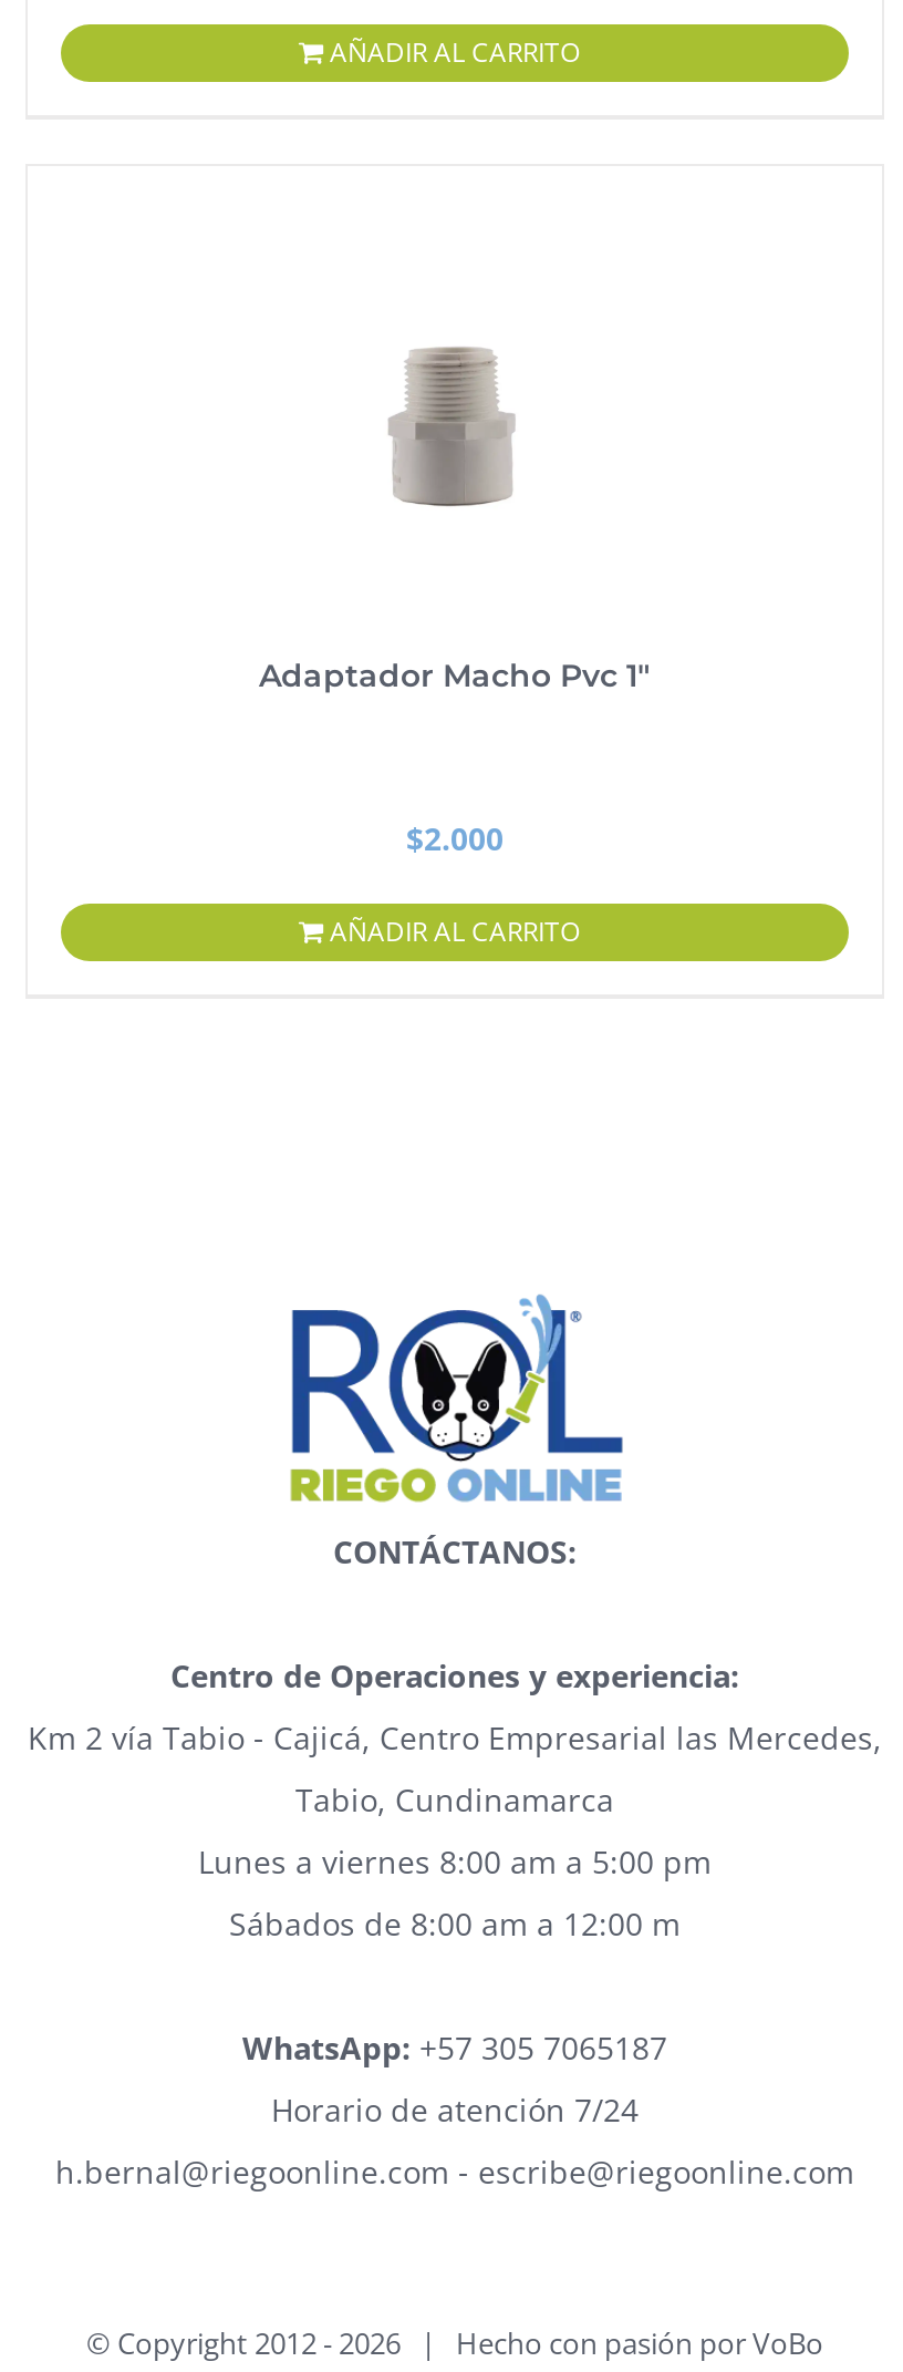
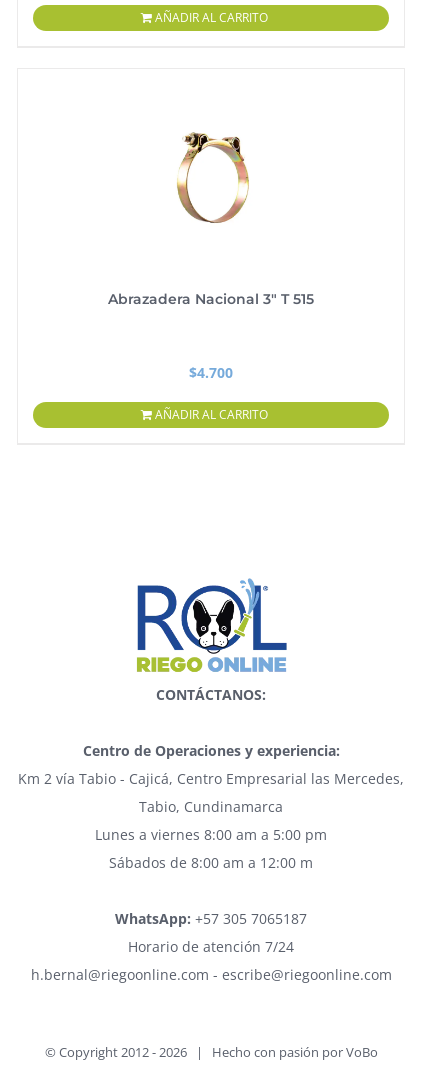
- [image]
+ [image]

- Adaptador Macho Pvc 1″
+ Abrazadera Nacional 3″ T 515

- $2.000
+ $4.700
